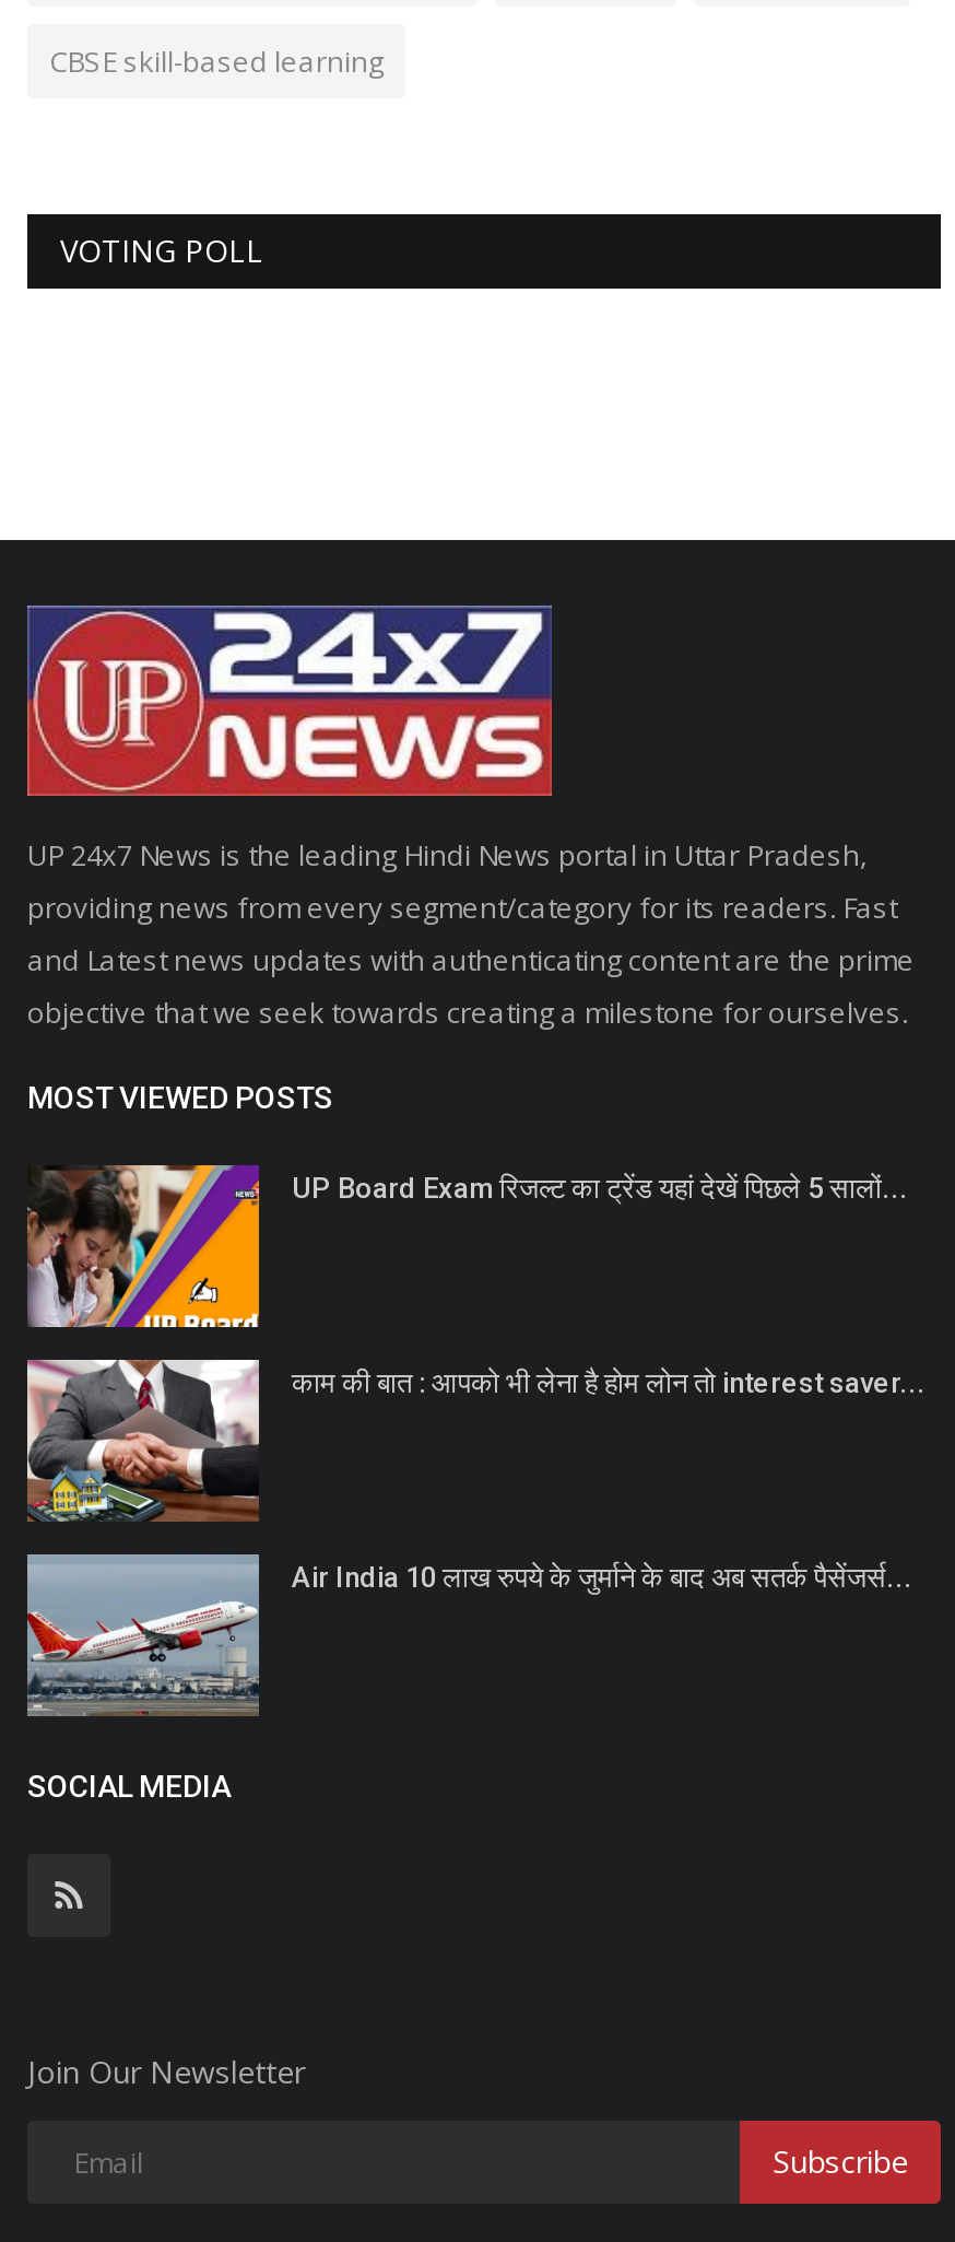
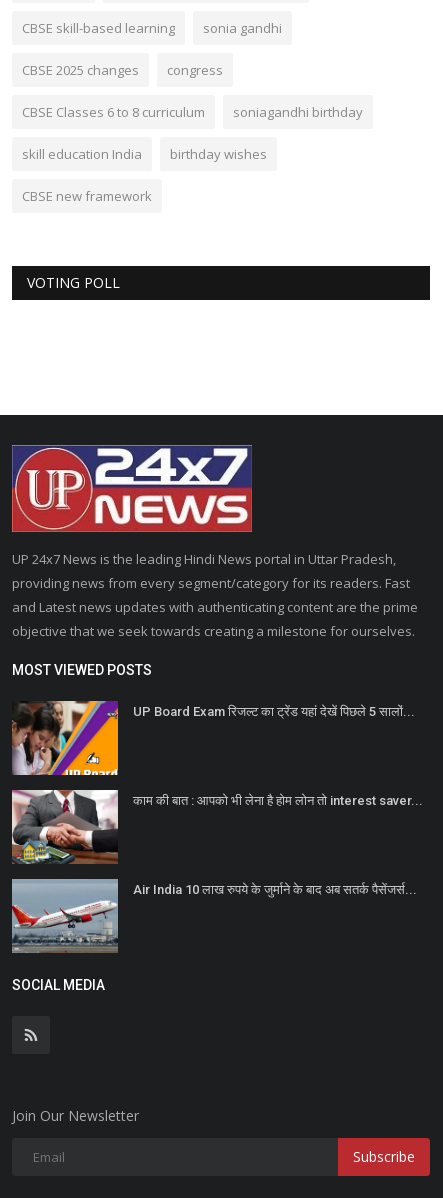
+ sonia gandhi
+ CBSE 2025 changes
+ congress
+ CBSE Classes 6 to 8 curriculum
+ soniagandhi birthday
+ skill education India
+ birthday wishes
+ CBSE new framework
